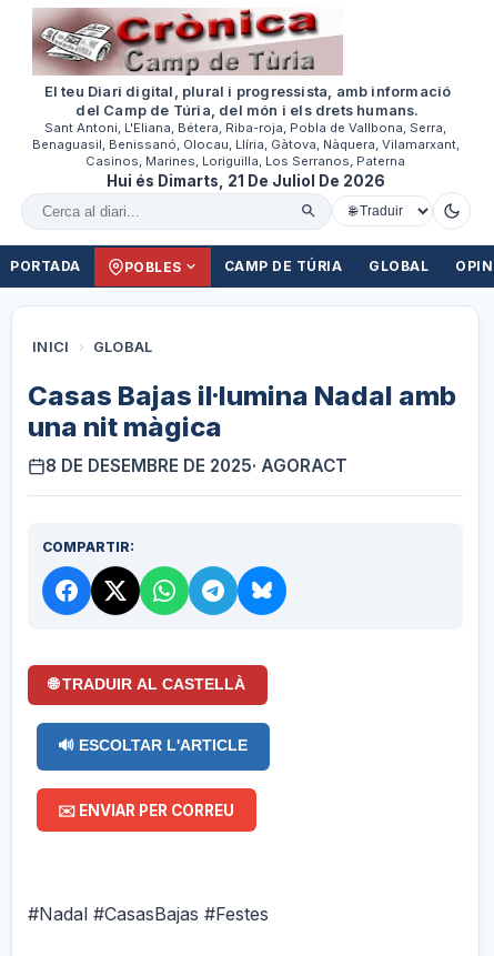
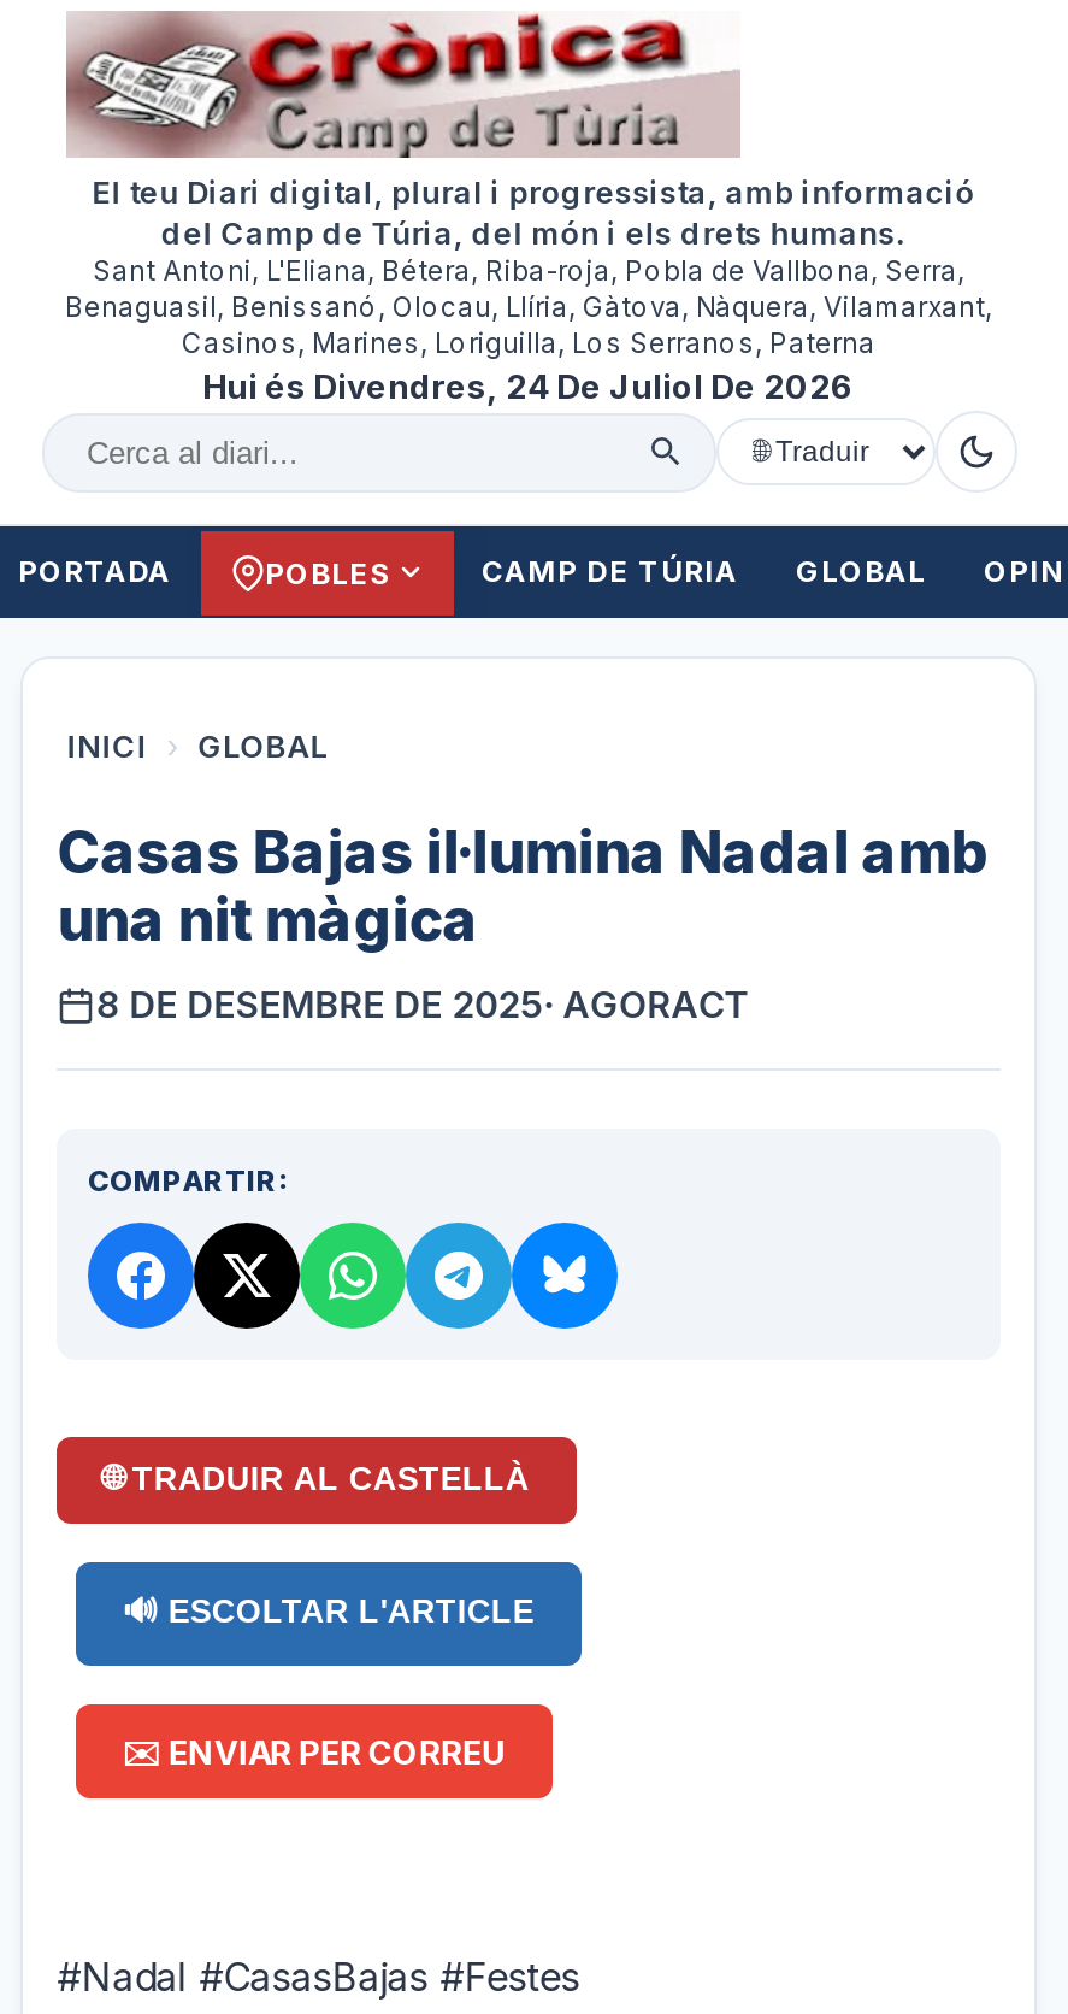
- Hui és Dimarts, 21 De Juliol De 2026
+ Hui és Divendres, 24 De Juliol De 2026
